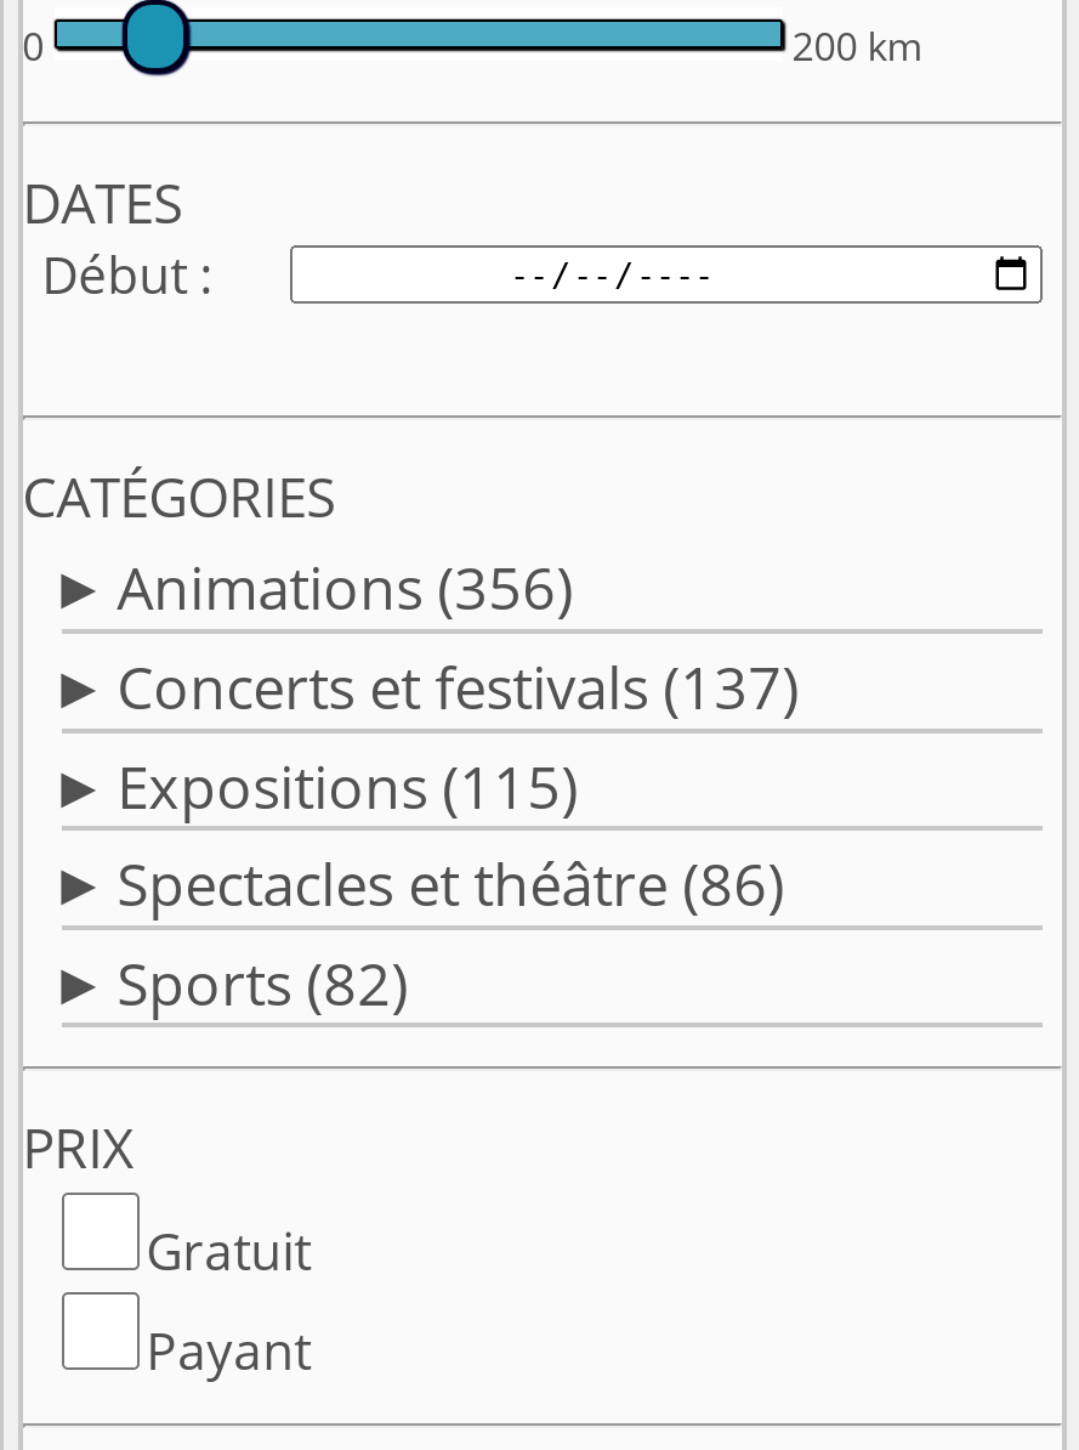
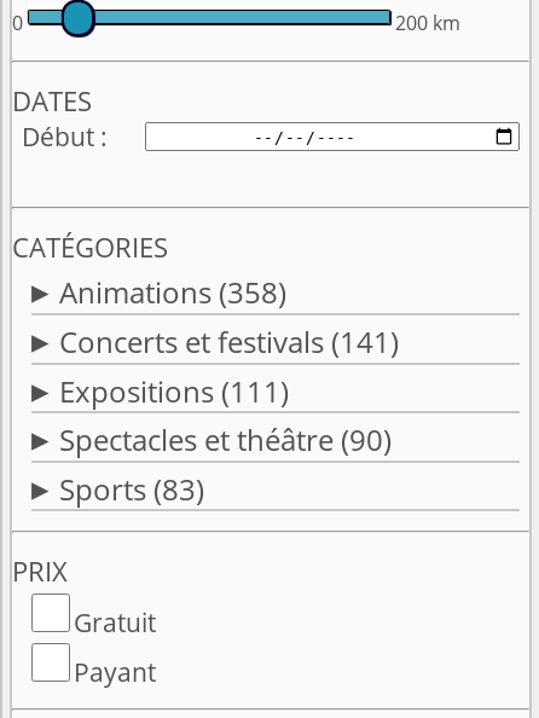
- Animations (356)
+ Animations (358)

- Concerts et festivals (137)
+ Concerts et festivals (141)

- Expositions (115)
+ Expositions (111)

- Spectacles et théâtre (86)
+ Spectacles et théâtre (90)

- Sports (82)
+ Sports (83)
